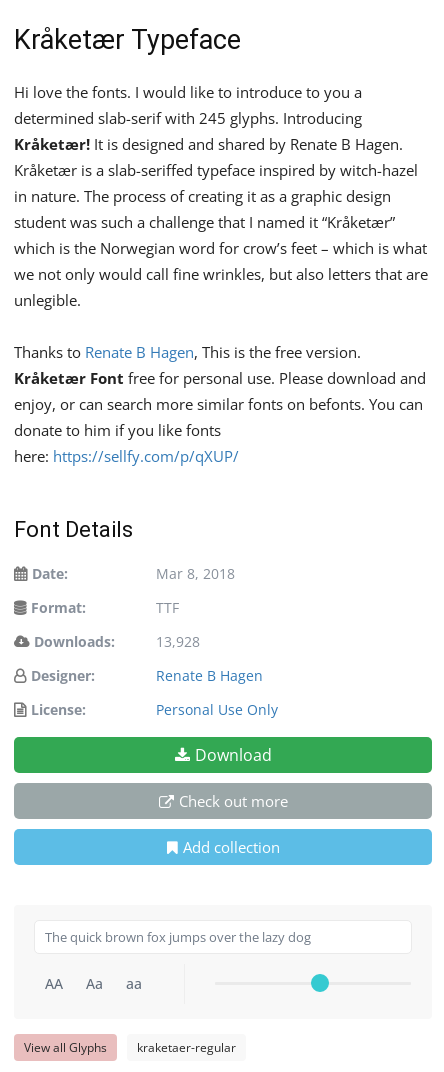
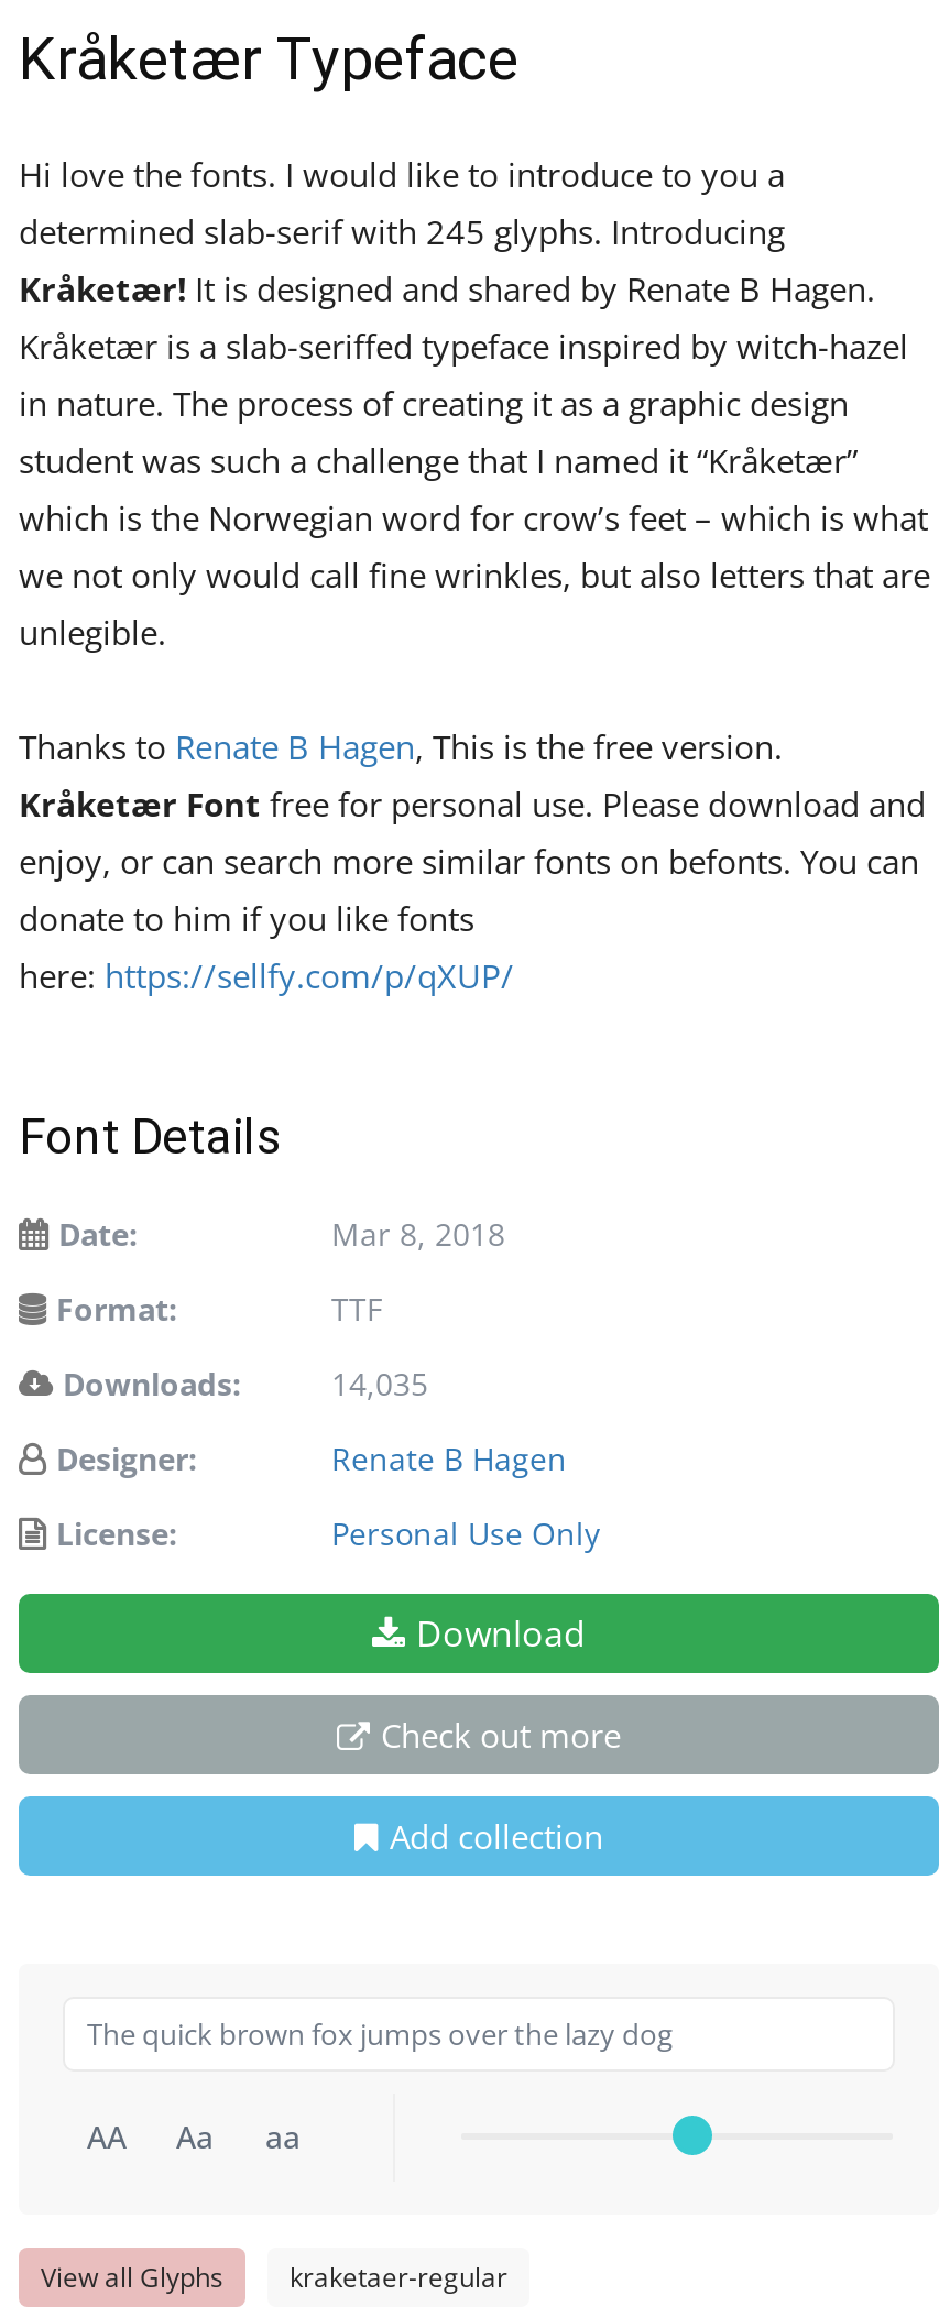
- 13,928
+ 14,035
